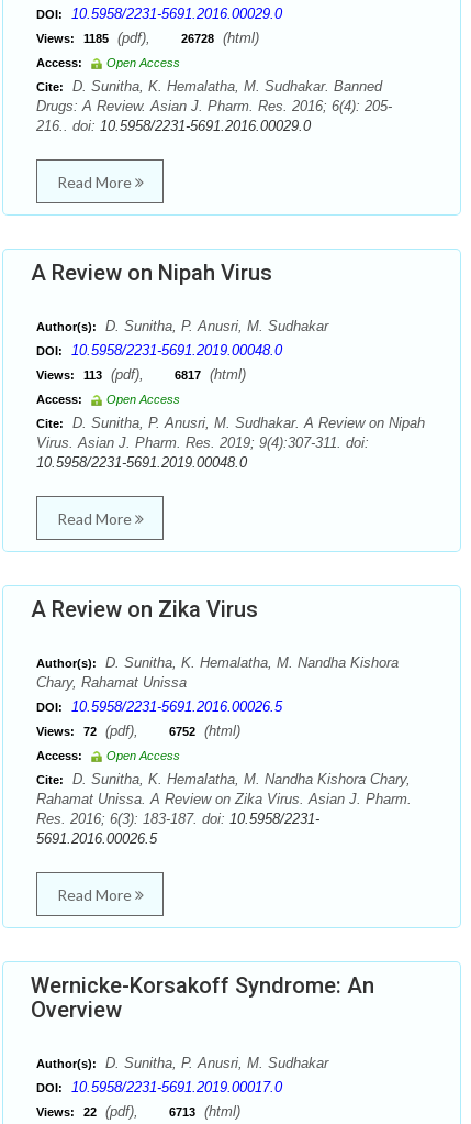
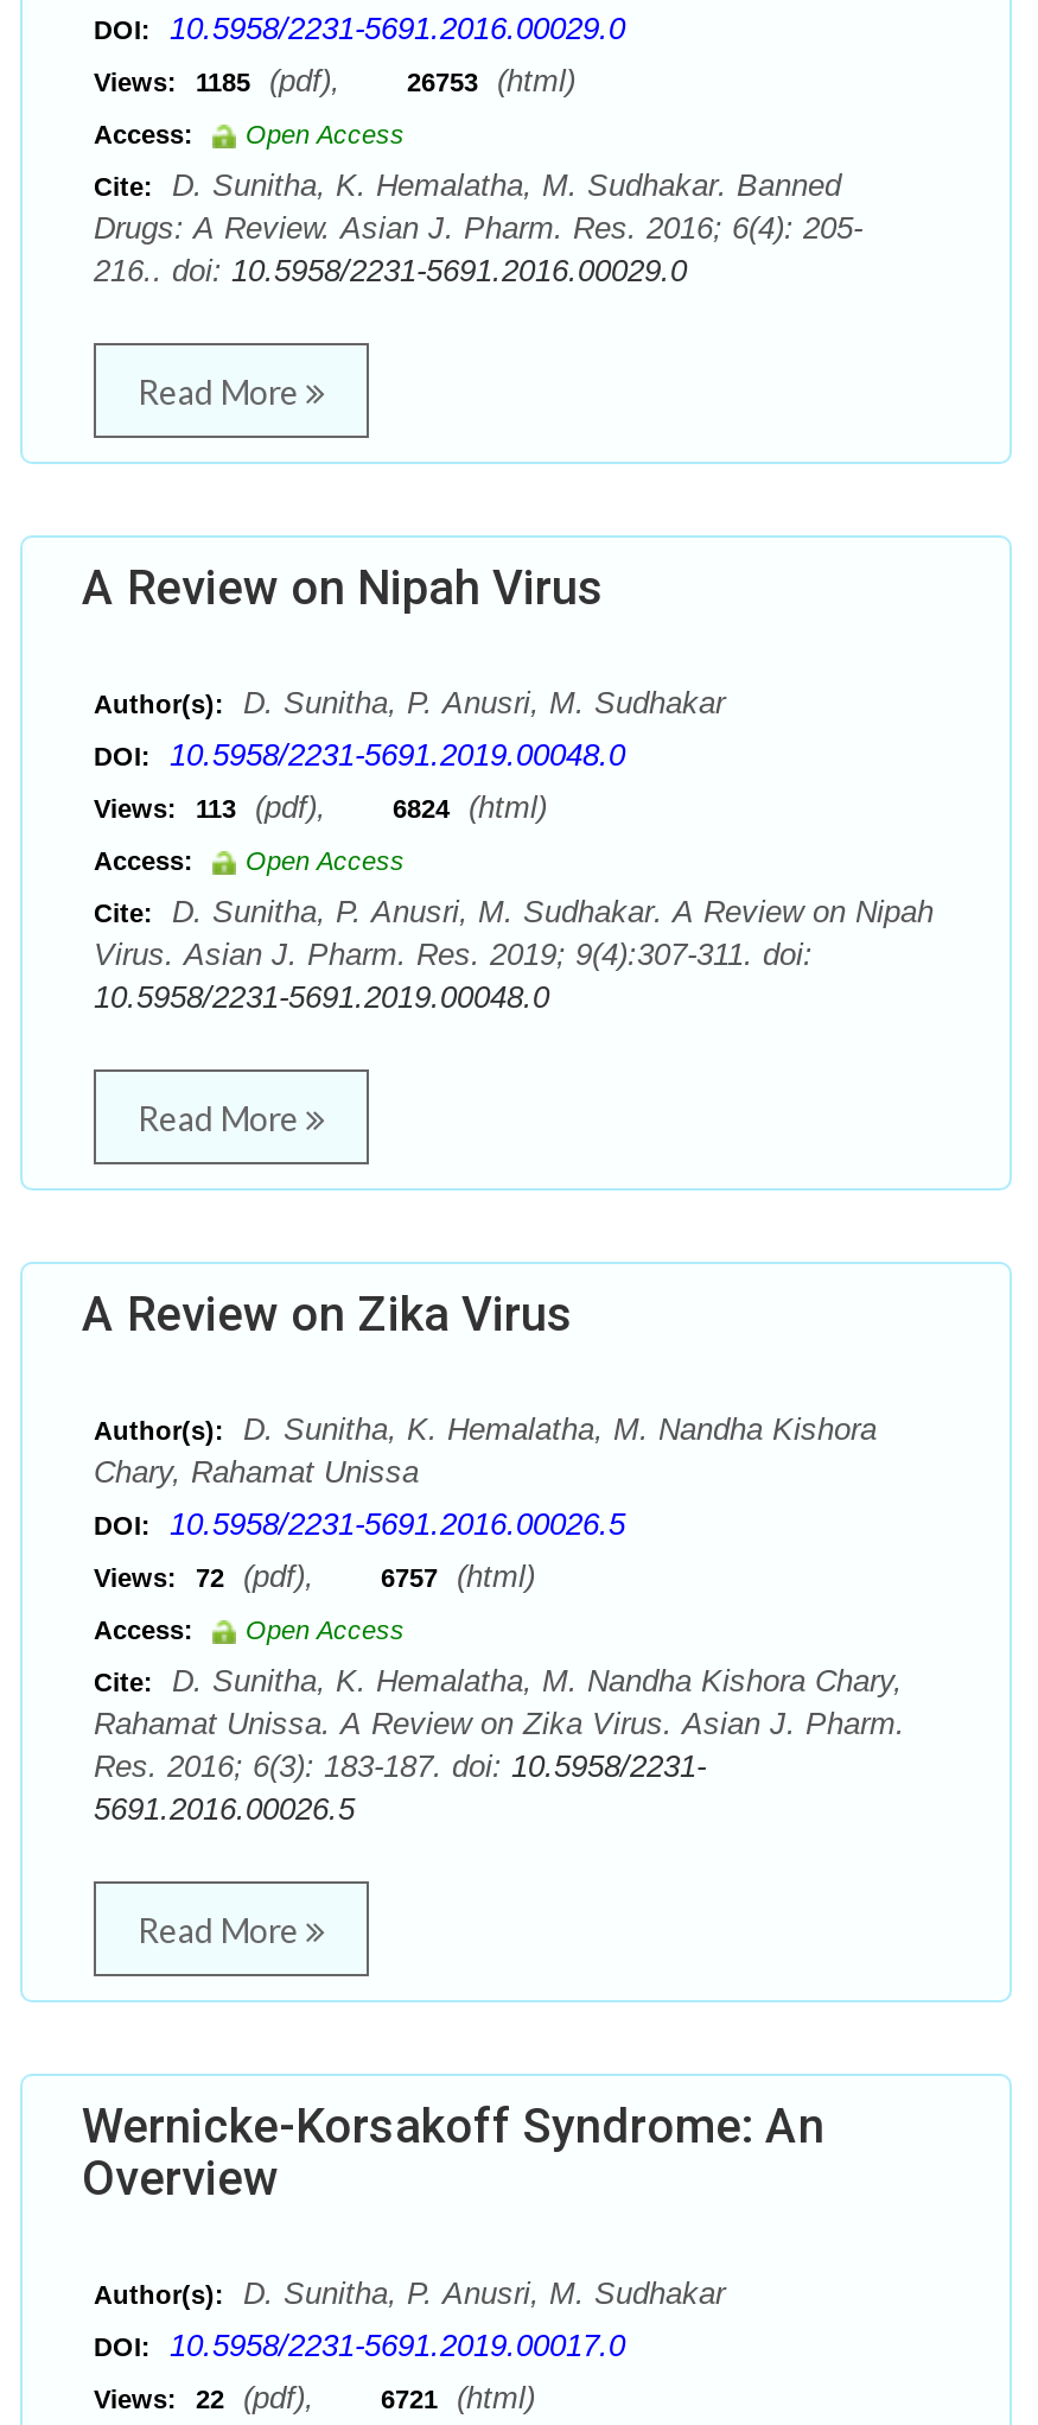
- Views: 1185 (pdf), 26728 (html)
+ Views: 1185 (pdf), 26753 (html)

- Views: 113 (pdf), 6817 (html)
+ Views: 113 (pdf), 6824 (html)

- Views: 72 (pdf), 6752 (html)
+ Views: 72 (pdf), 6757 (html)

- Views: 22 (pdf), 6713 (html)
+ Views: 22 (pdf), 6721 (html)
